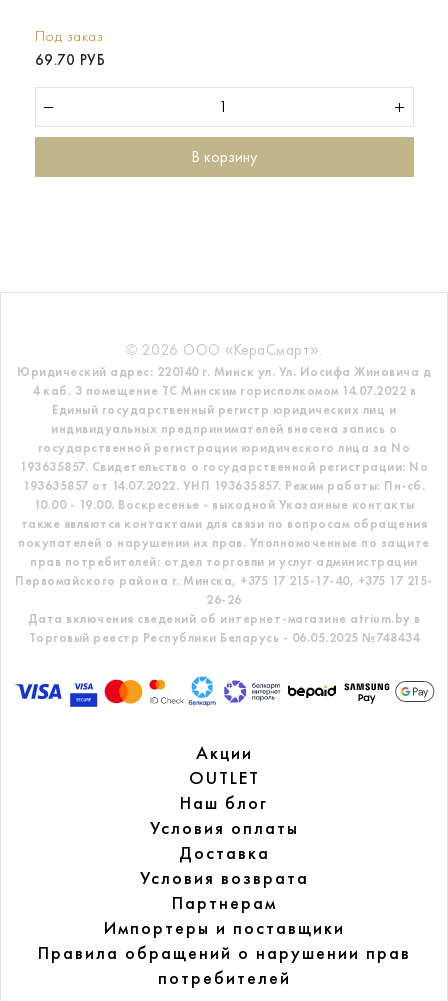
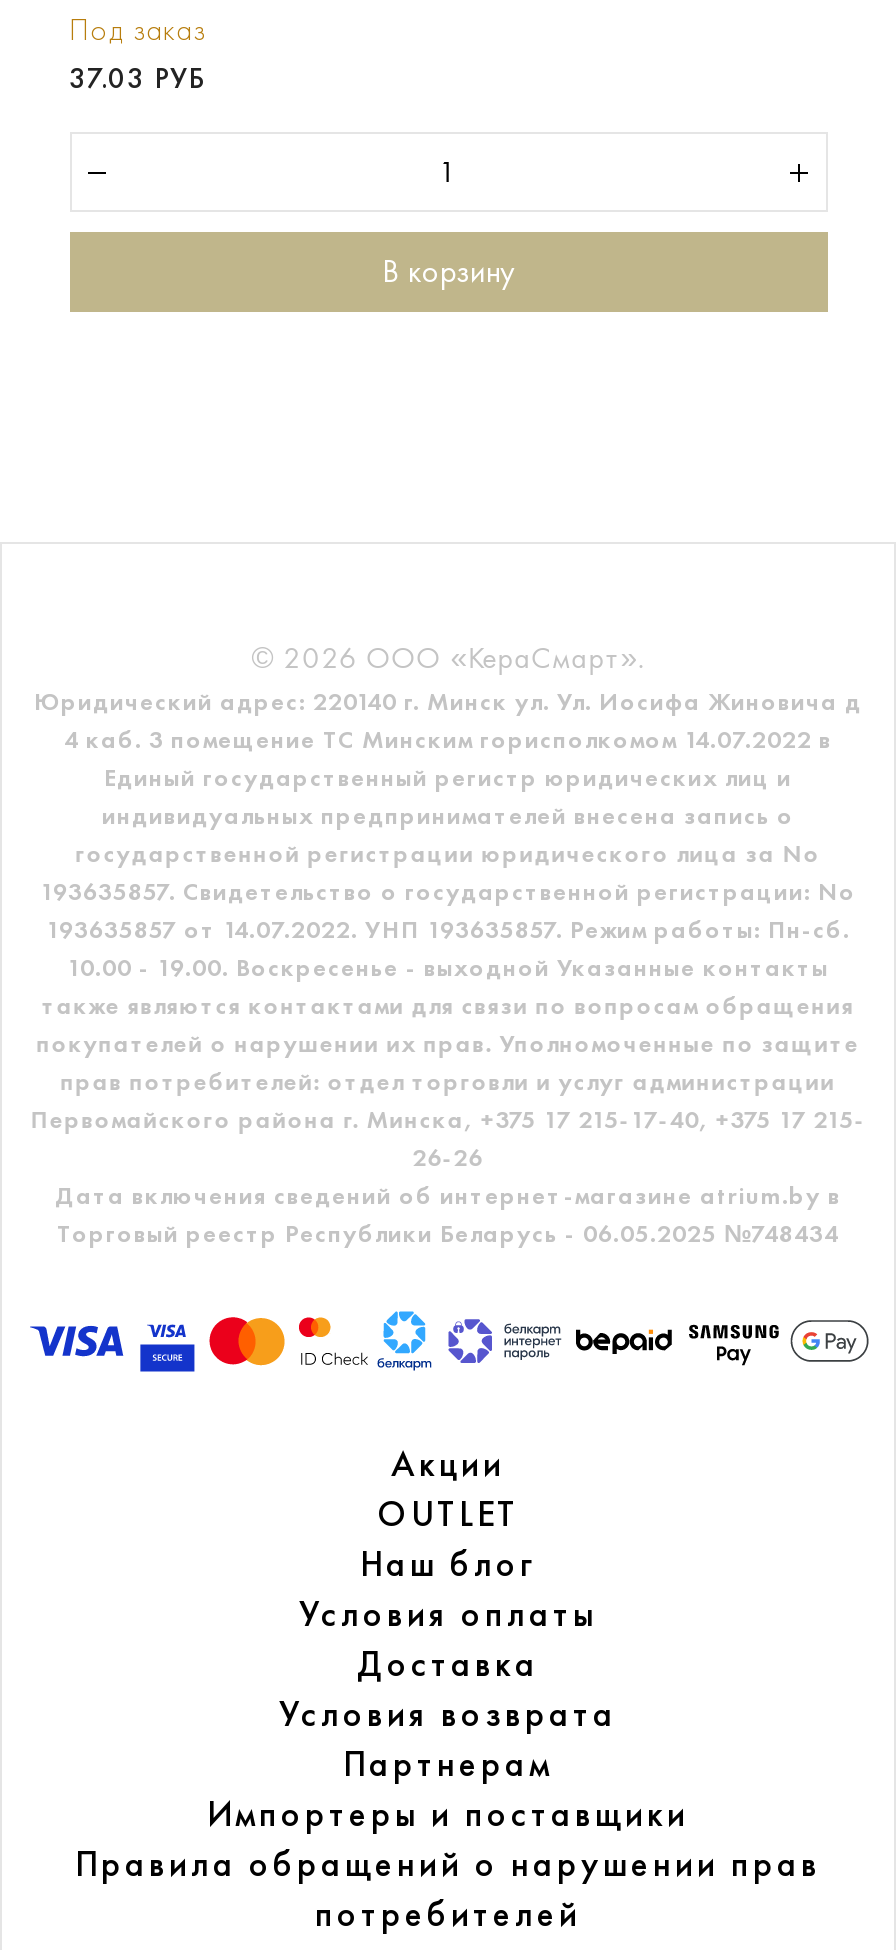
- 69.70 РУБ
+ 37.03 РУБ
